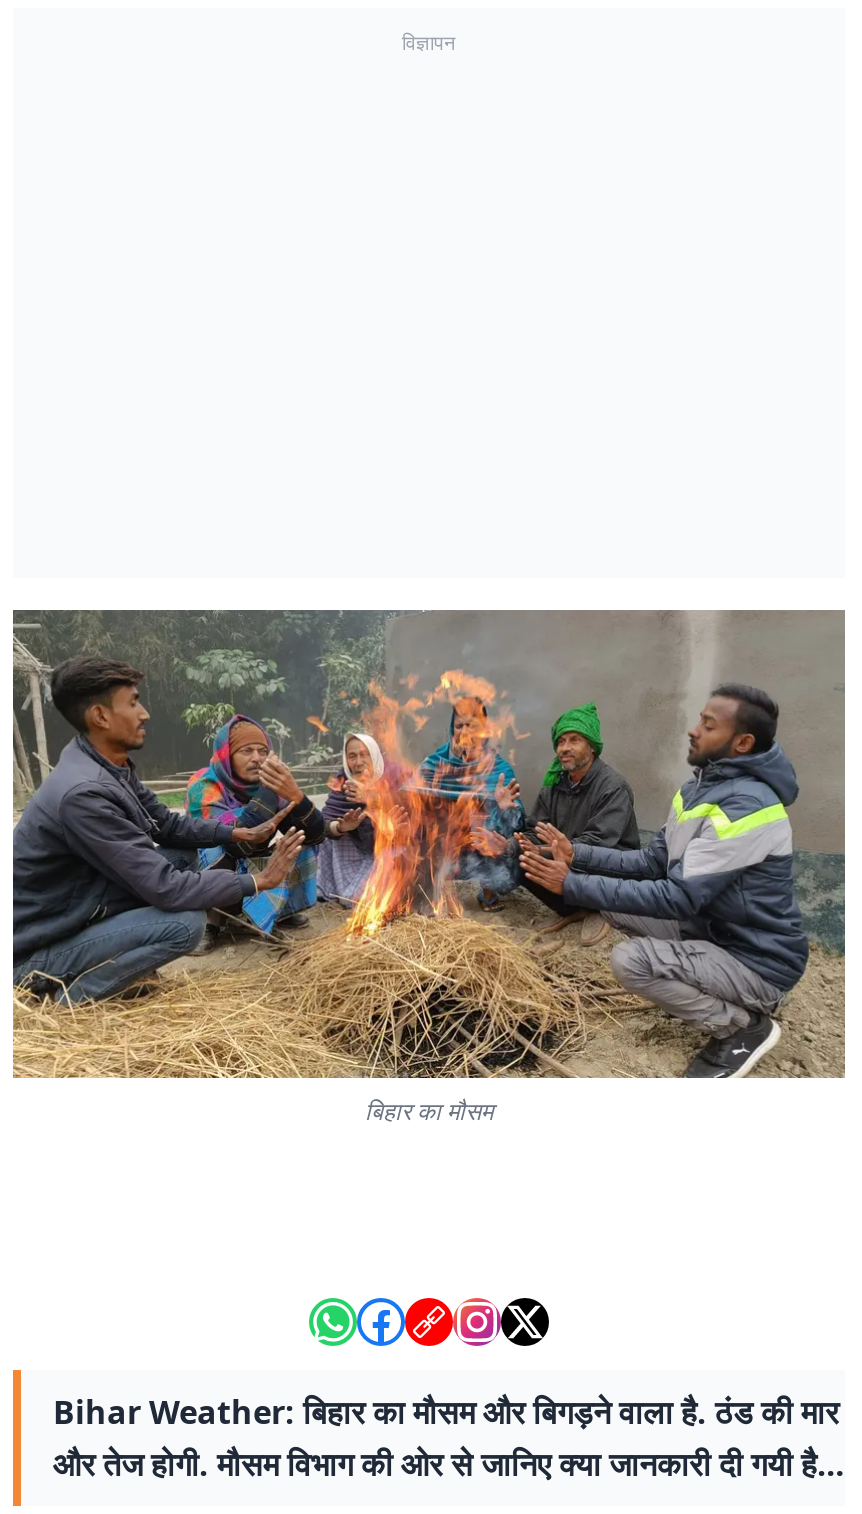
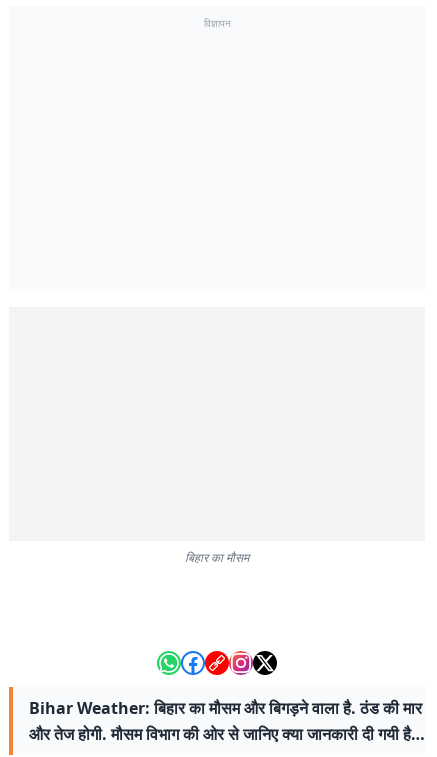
- [image]
